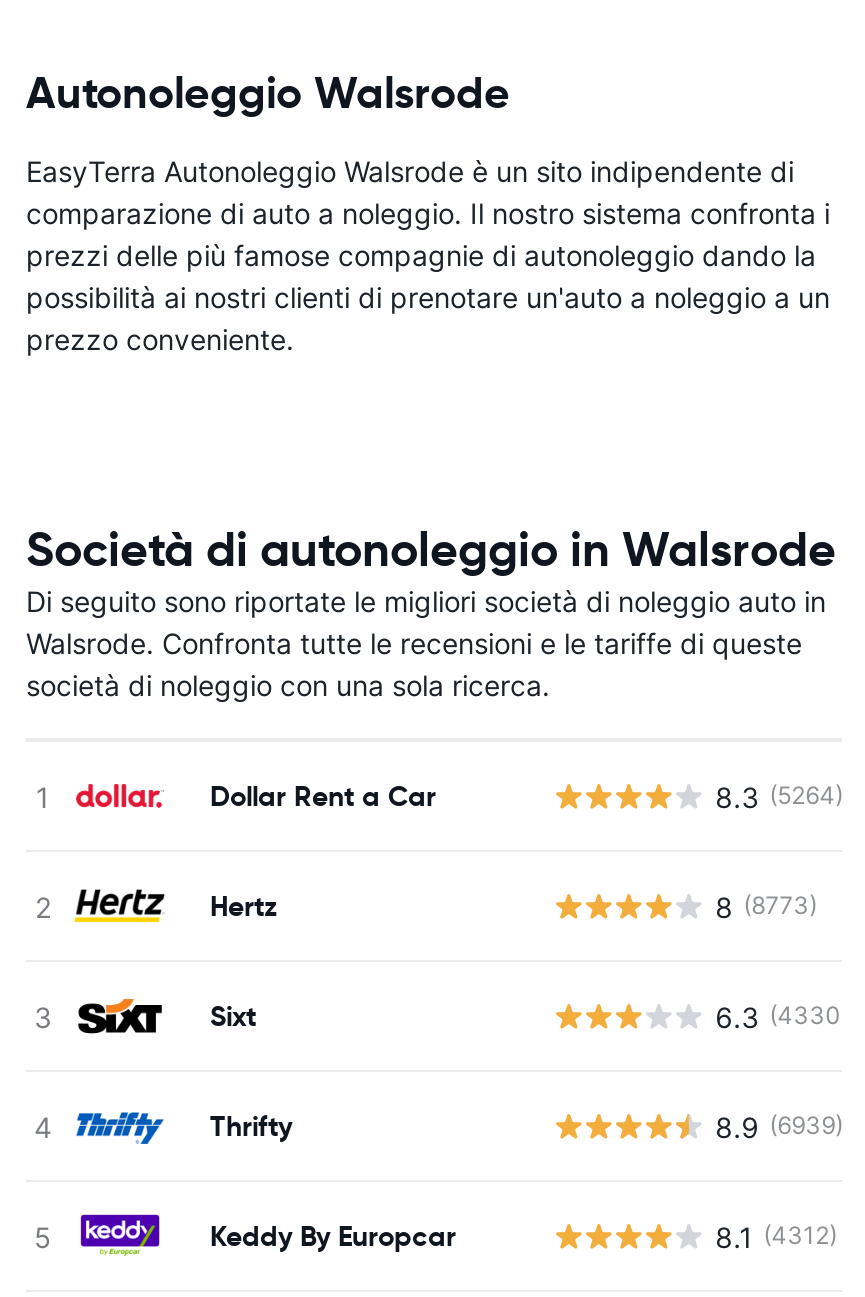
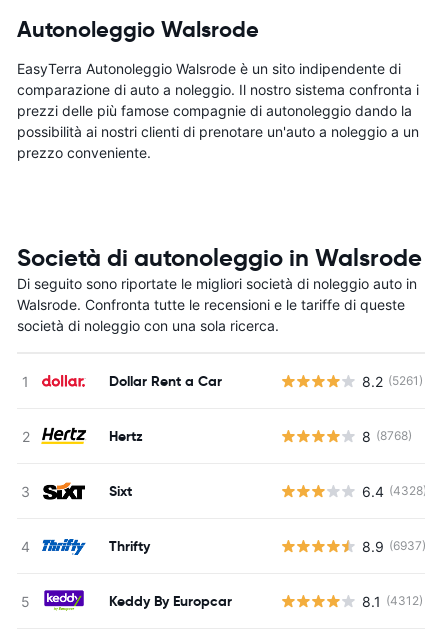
- 8.3 (5264)
+ 8.2 (5261)

- 8 (8773)
+ 8 (8768)

- 6.3 (4330)
+ 6.4 (4328)

- 8.9 (6939)
+ 8.9 (6937)
